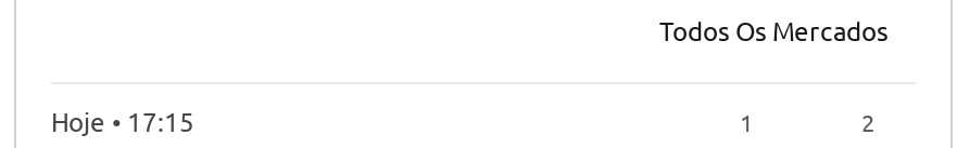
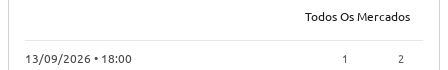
- Hoje • 17:15
+ 13/09/2026 • 18:00
